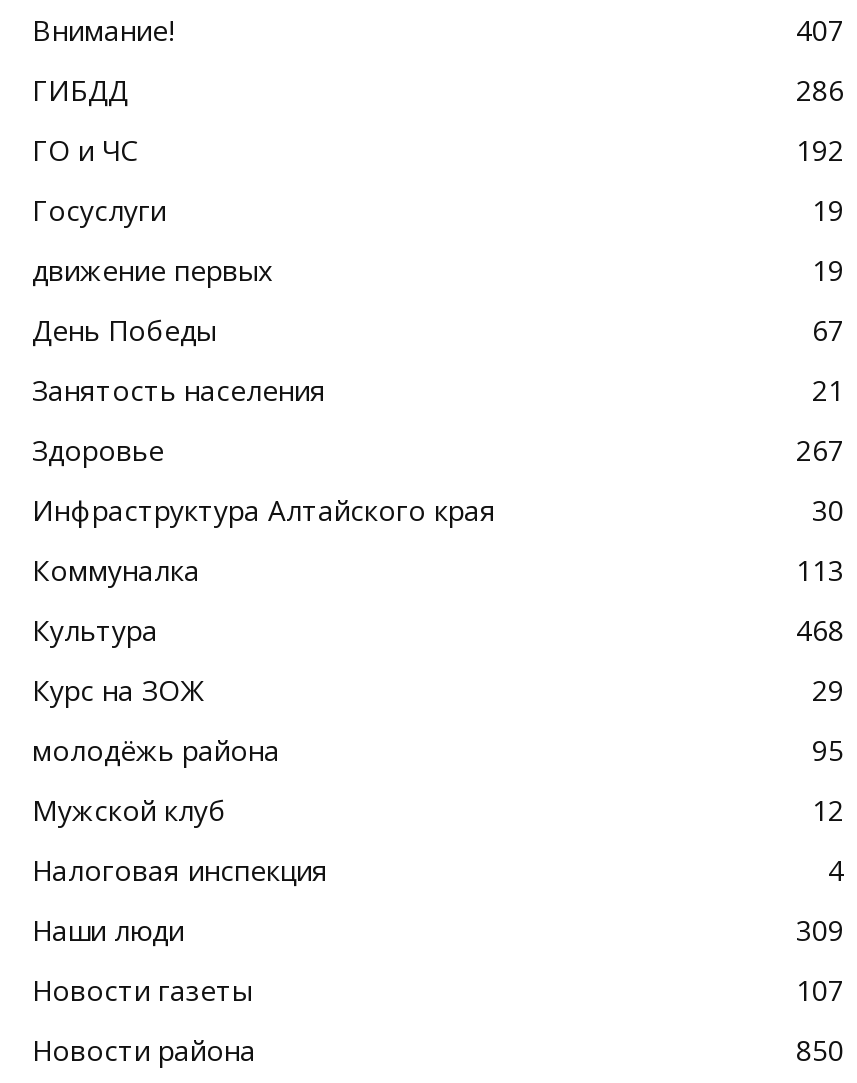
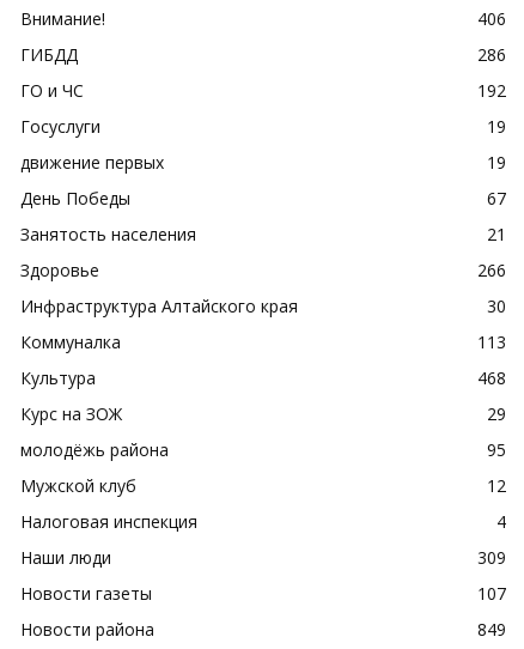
- 407
+ 406

- 267
+ 266

- 850
+ 849
